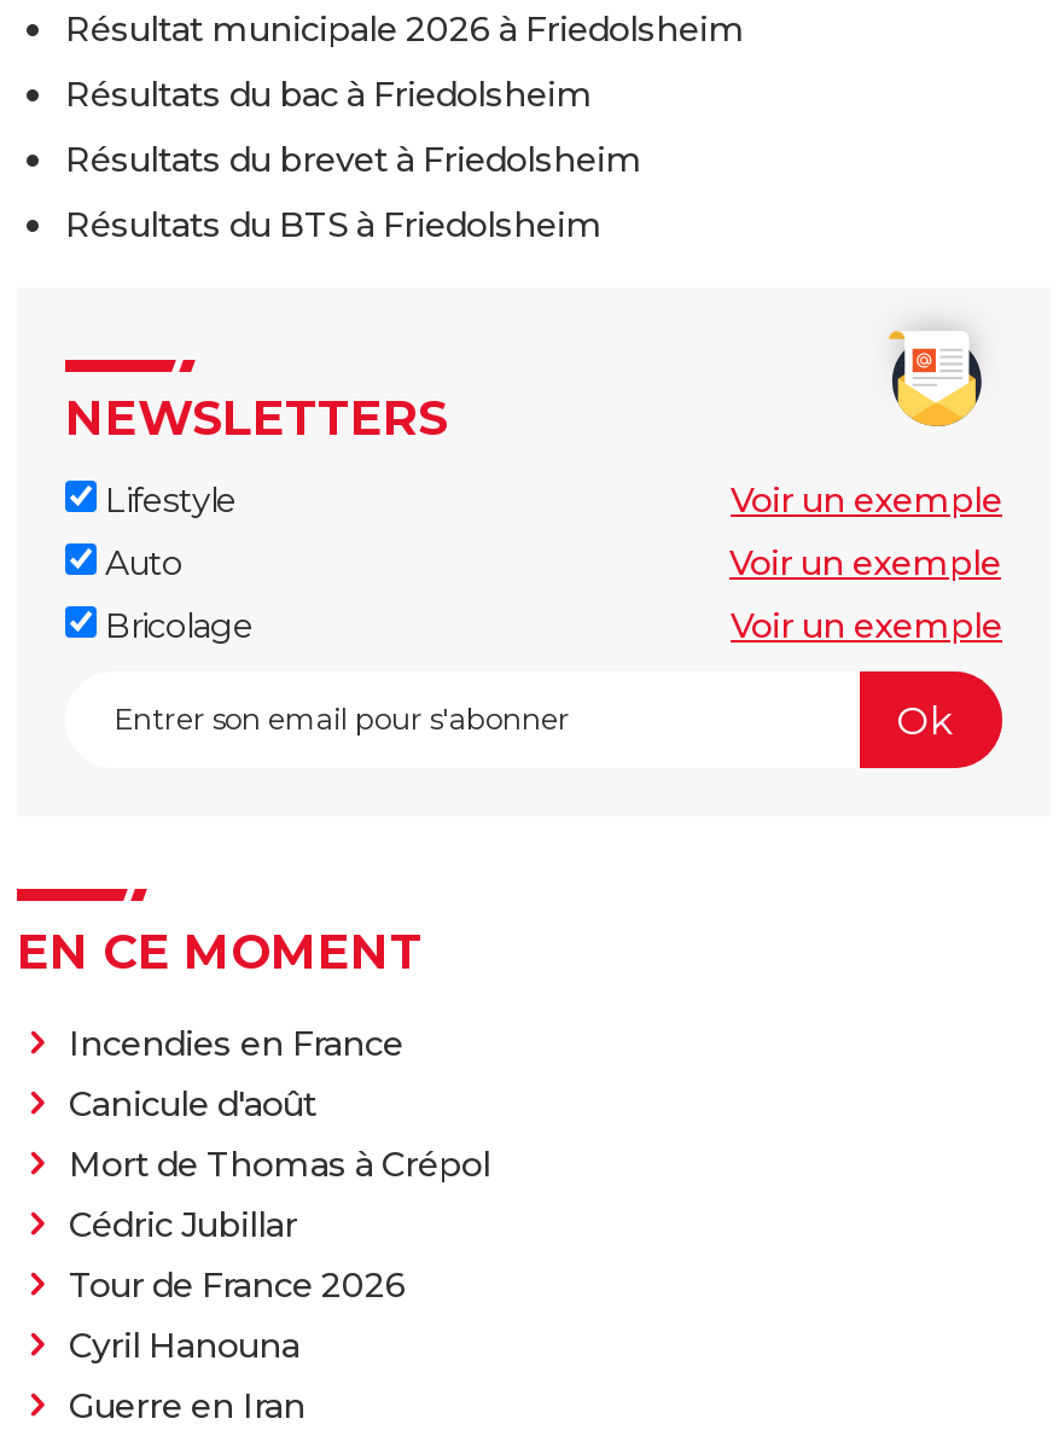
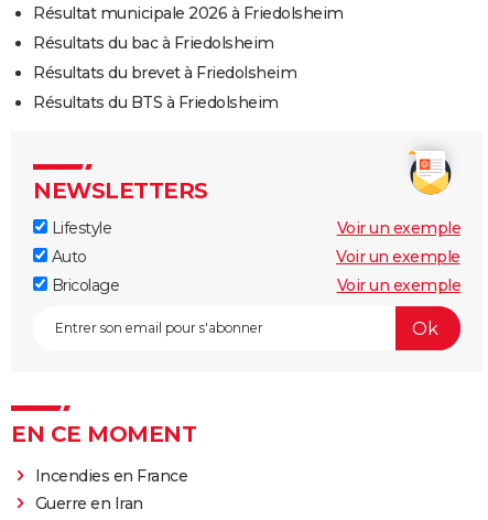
- Canicule d'août
- Mort de Thomas à Crépol
- Cédric Jubillar
- Tour de France 2026
- Cyril Hanouna
